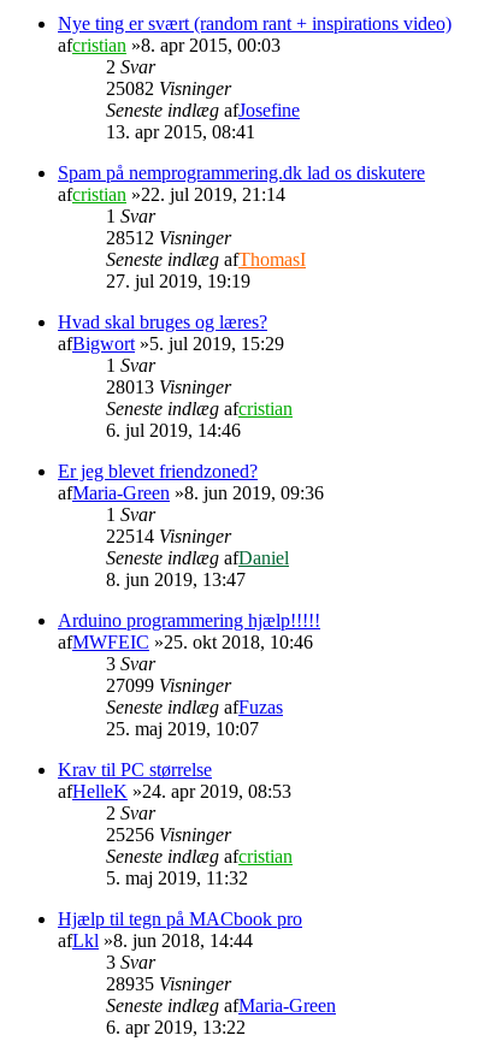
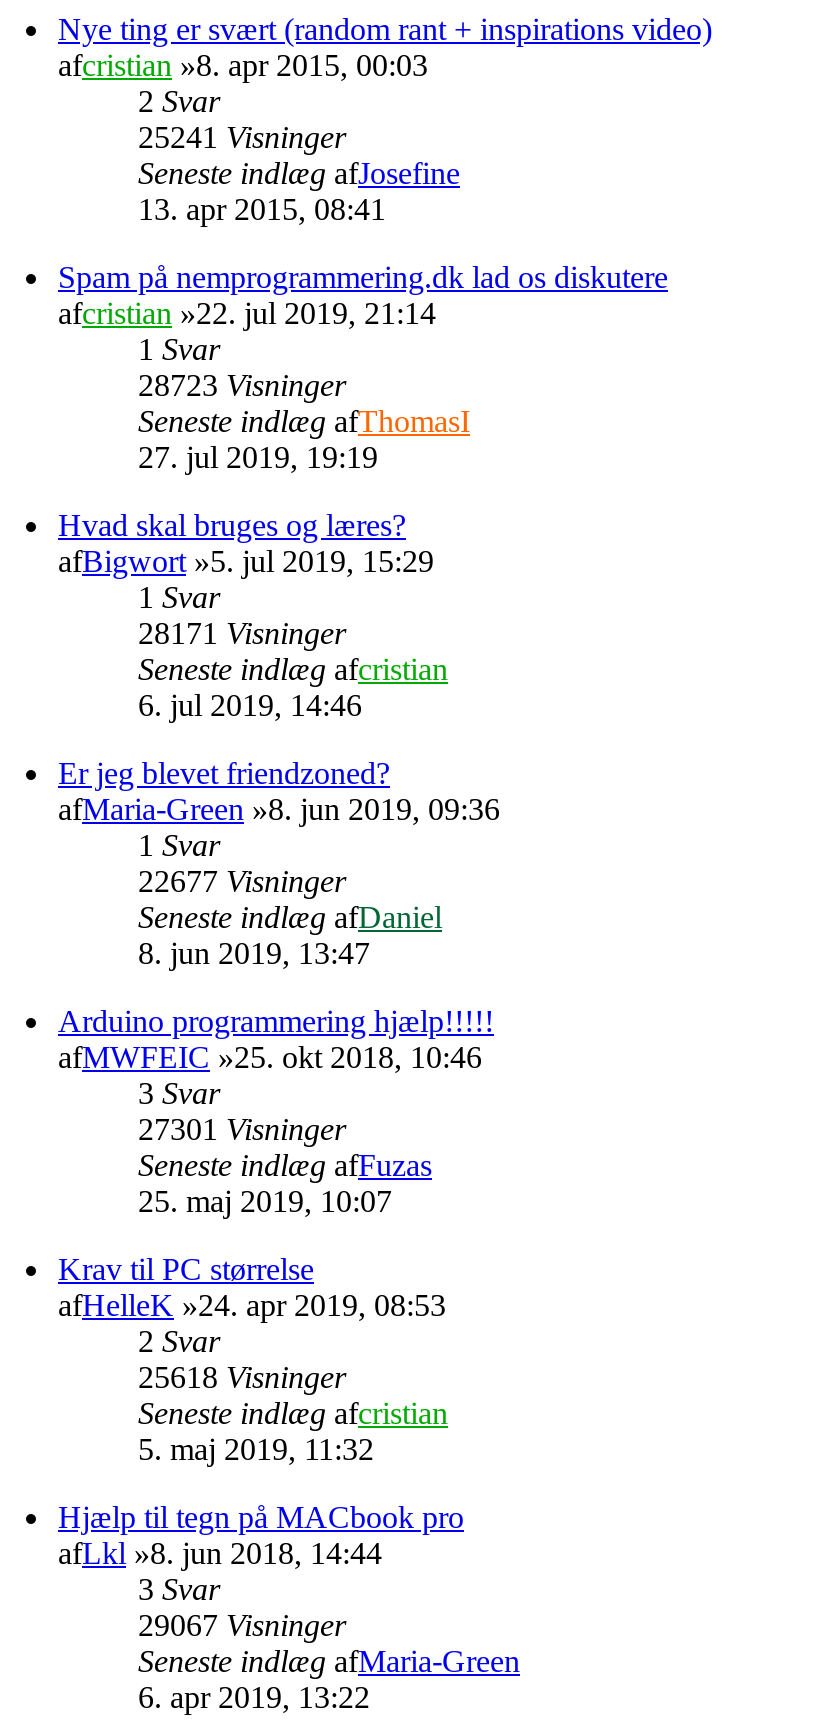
- 25082 Visninger
+ 25241 Visninger

- 28512 Visninger
+ 28723 Visninger

- 28013 Visninger
+ 28171 Visninger

- 22514 Visninger
+ 22677 Visninger

- 27099 Visninger
+ 27301 Visninger

- 25256 Visninger
+ 25618 Visninger

- 28935 Visninger
+ 29067 Visninger
